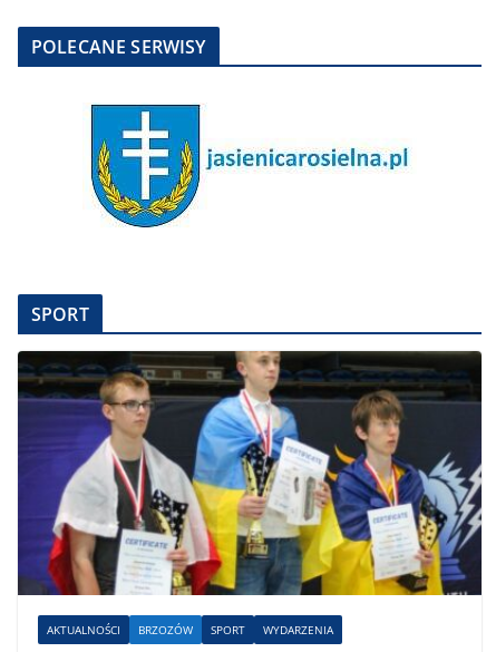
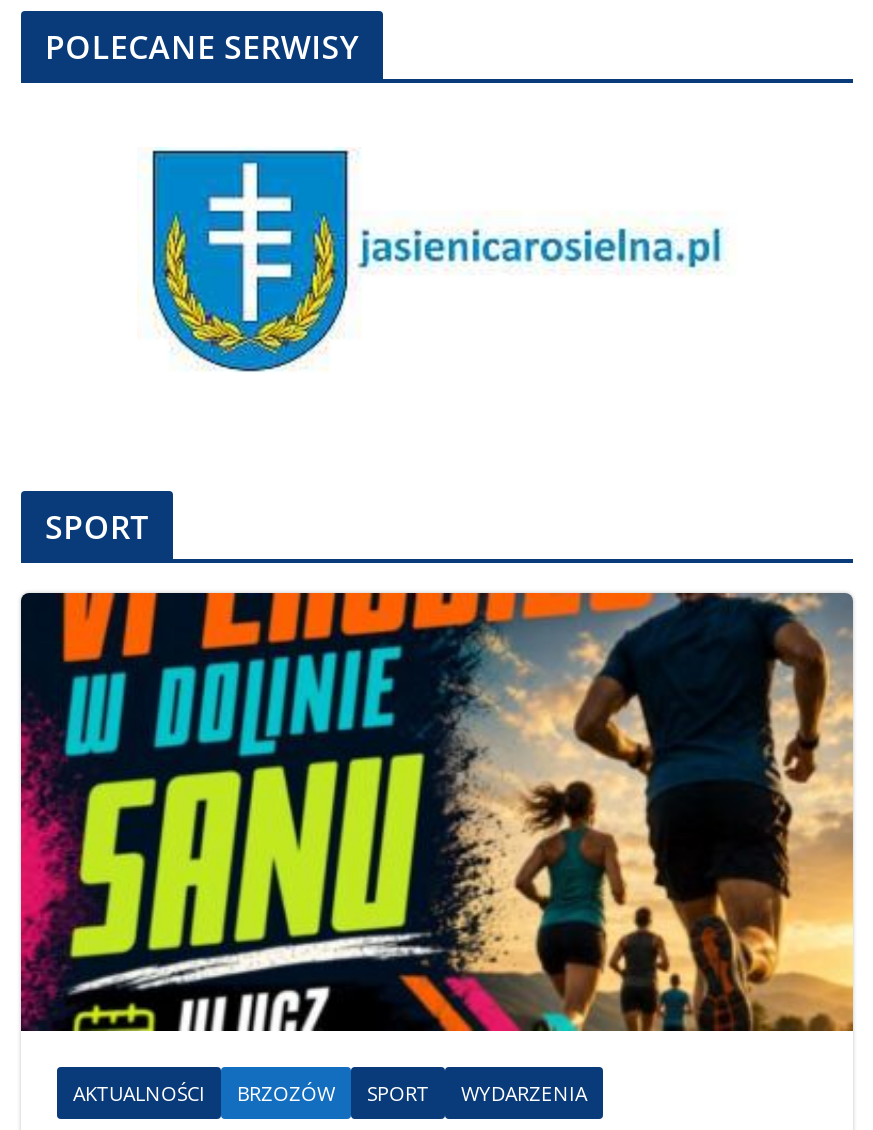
- [image]
+ [image]
